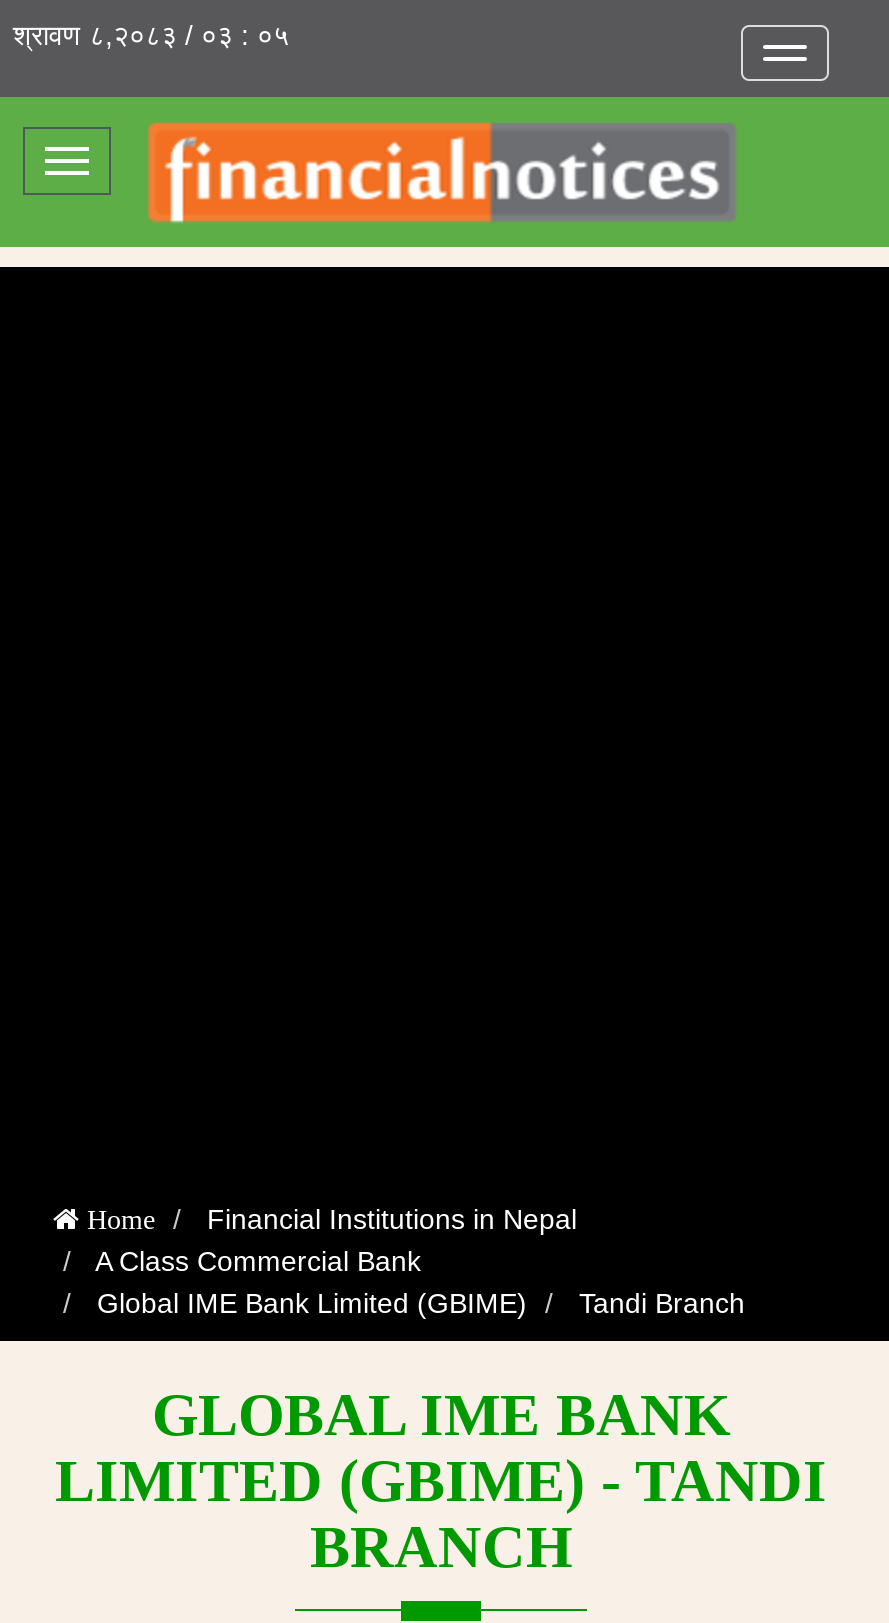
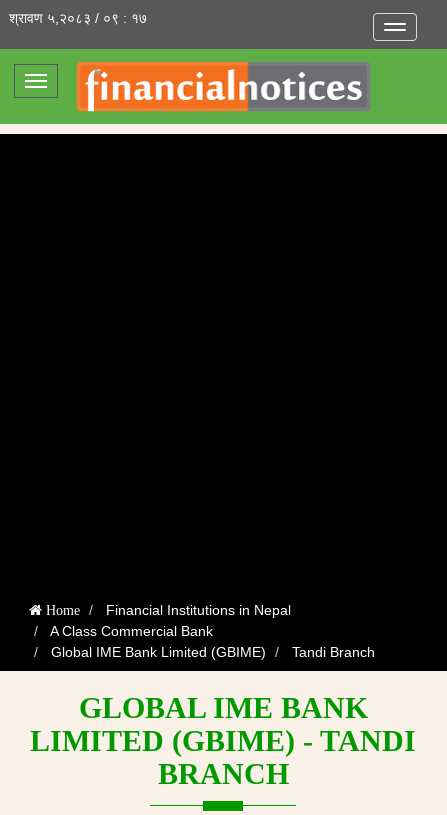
- श्रावण ८,२०८३ / ०३ : ०५
+ श्रावण ५,२०८३ / ०९ : १७
